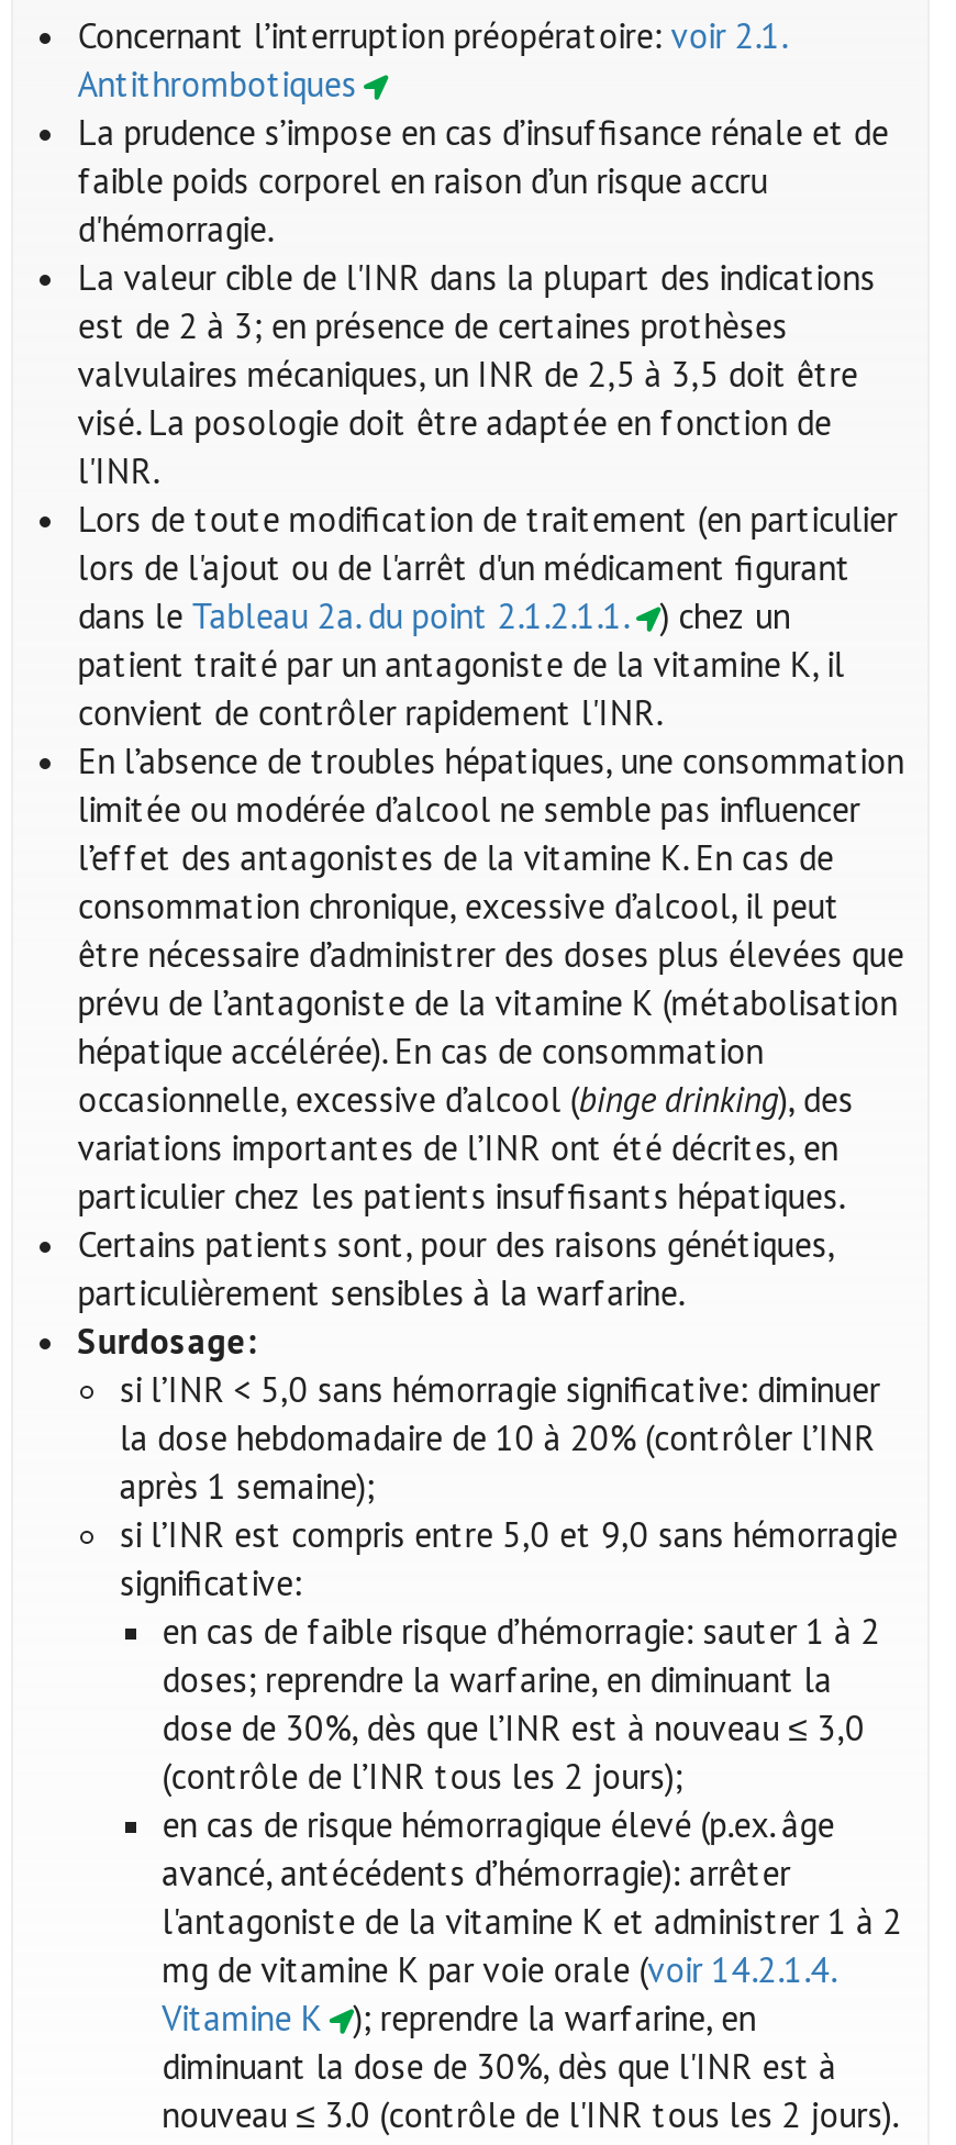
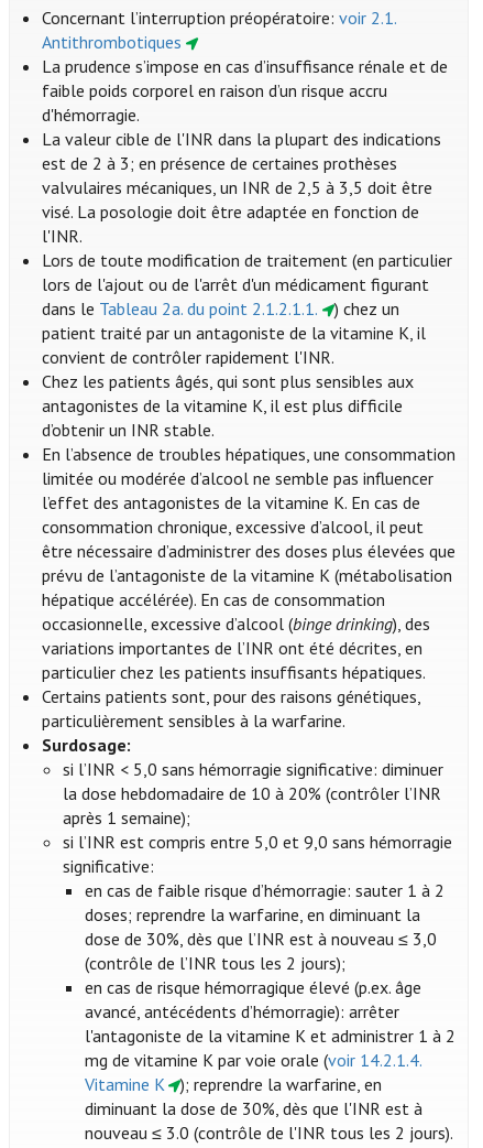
+ Chez les patients âgés, qui sont plus sensibles aux
+ antagonistes de la vitamine K, il est plus difficile
+ d’obtenir un INR stable.
